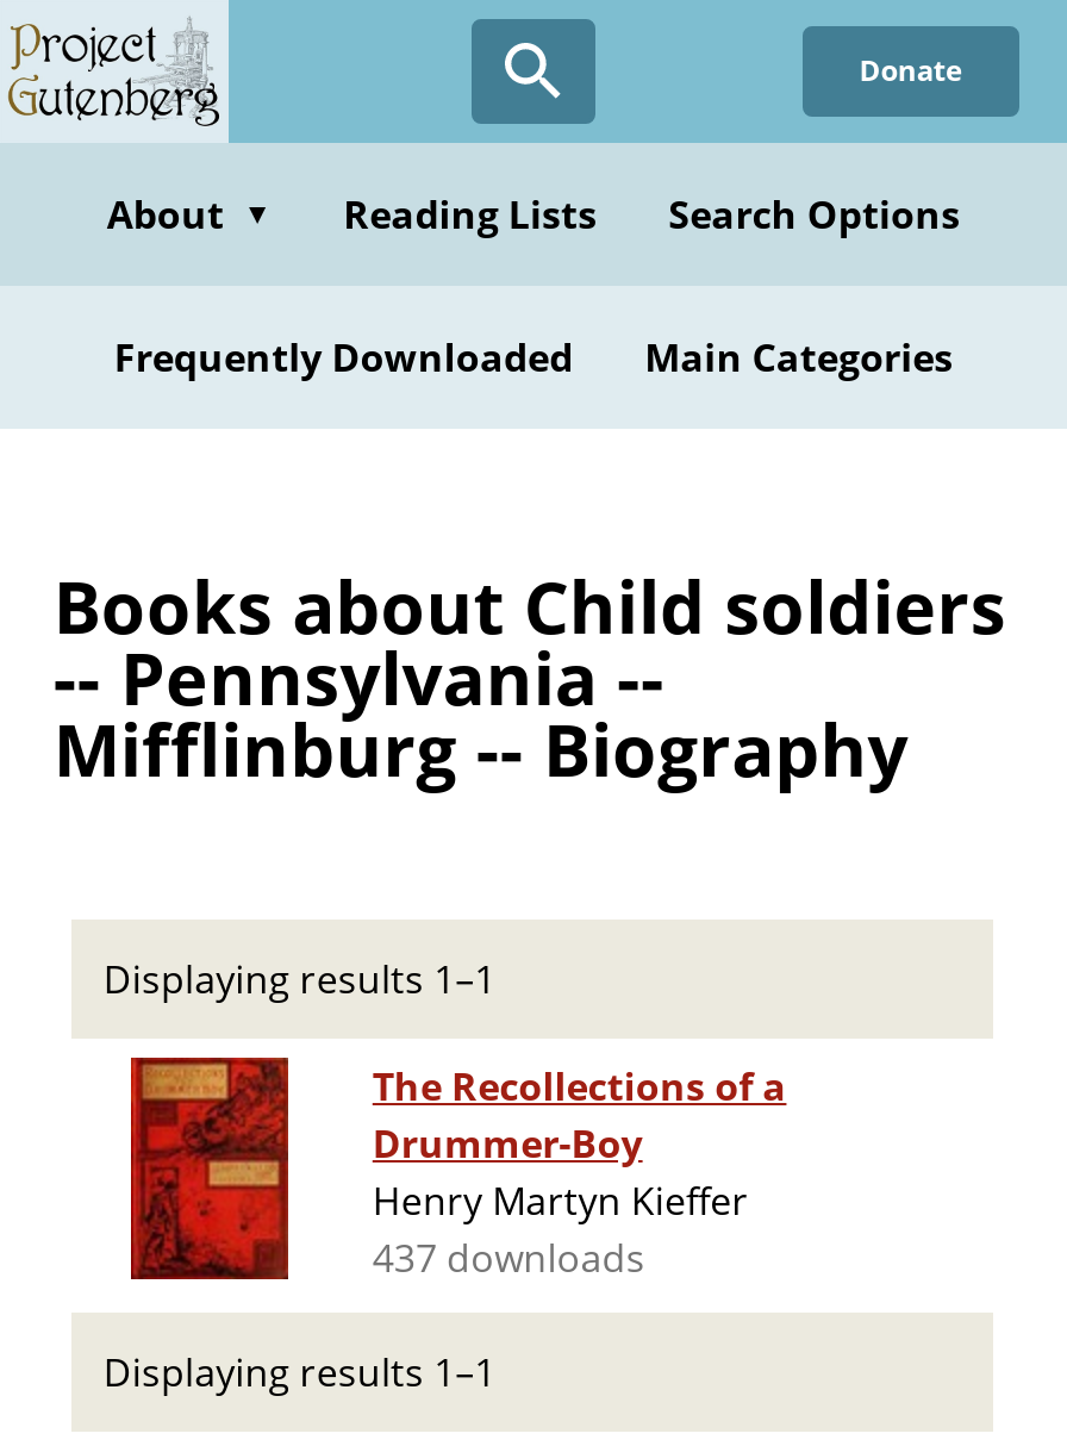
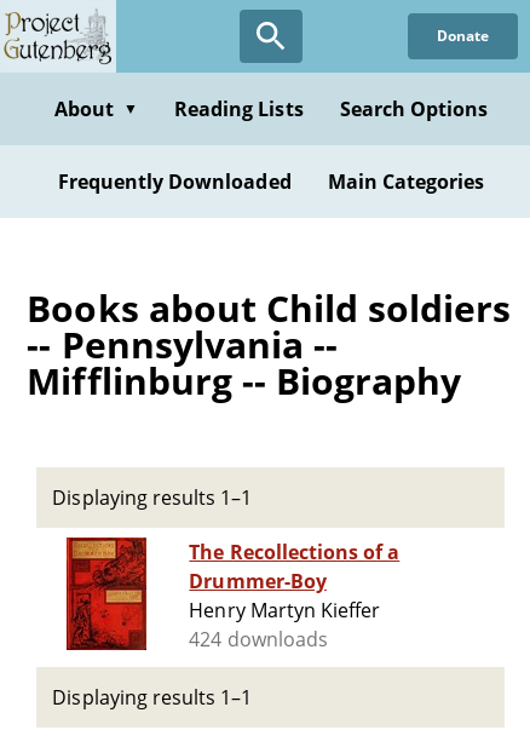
- 437 downloads
+ 424 downloads
